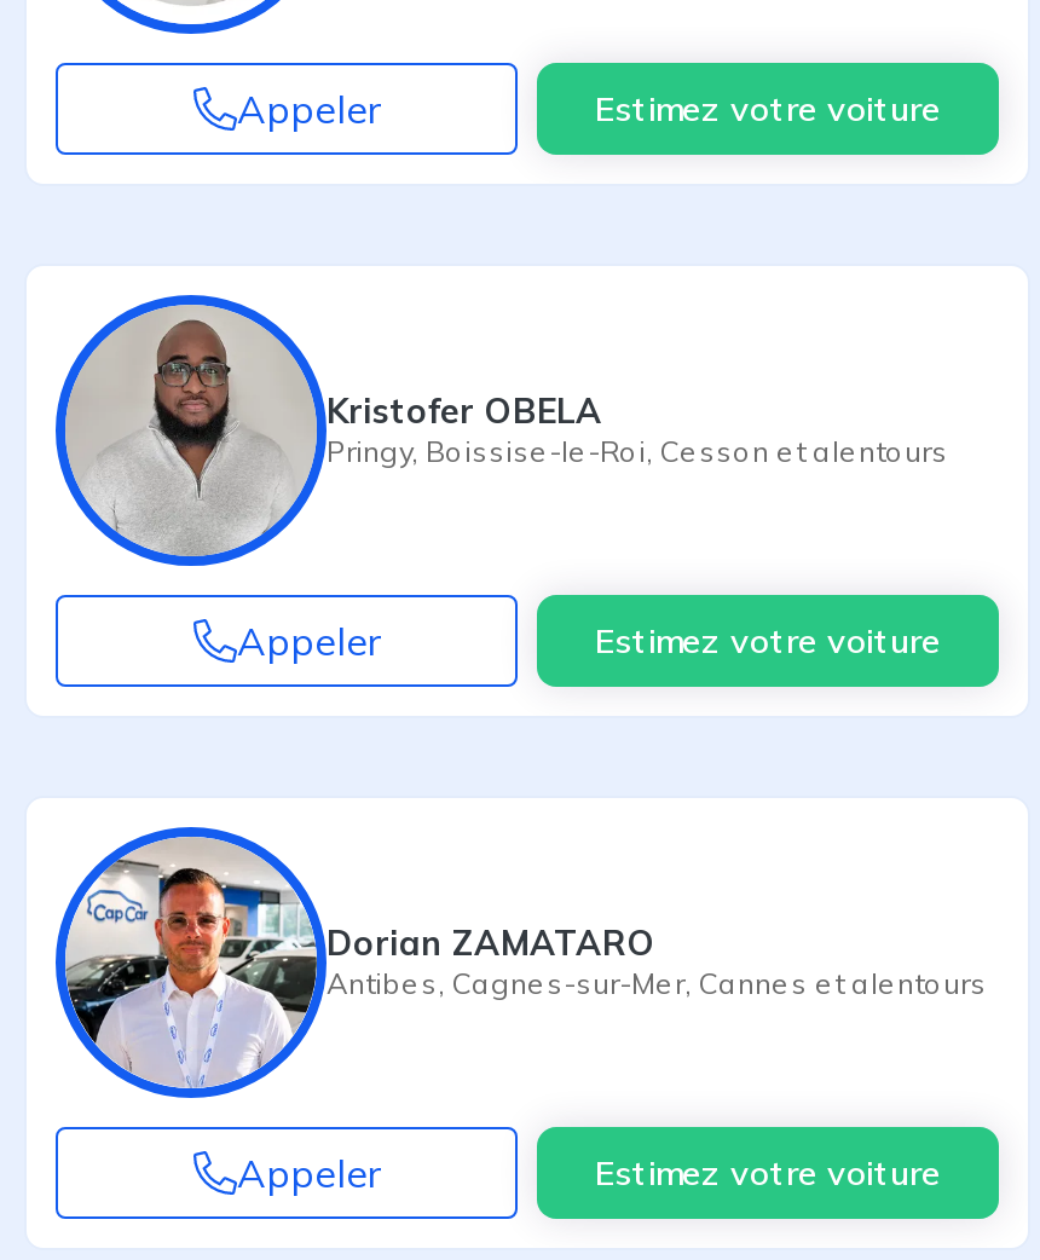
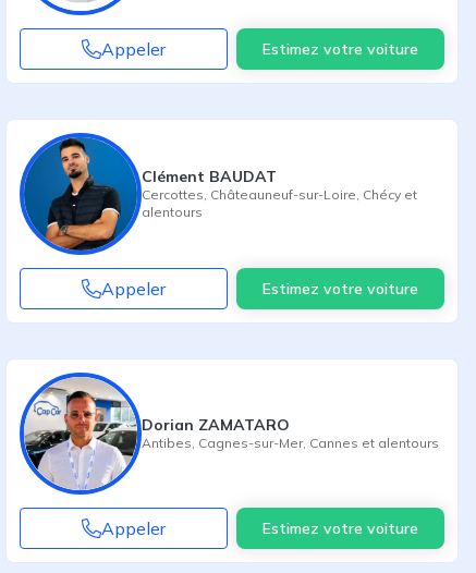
- [image]
- Kristofer OBELA
- Pringy, Boissise-le-Roi, Cesson et alentours
+ [image]
+ Clément BAUDAT
+ Cercottes, Châteauneuf-sur-Loire, Chécy et
+ alentours
